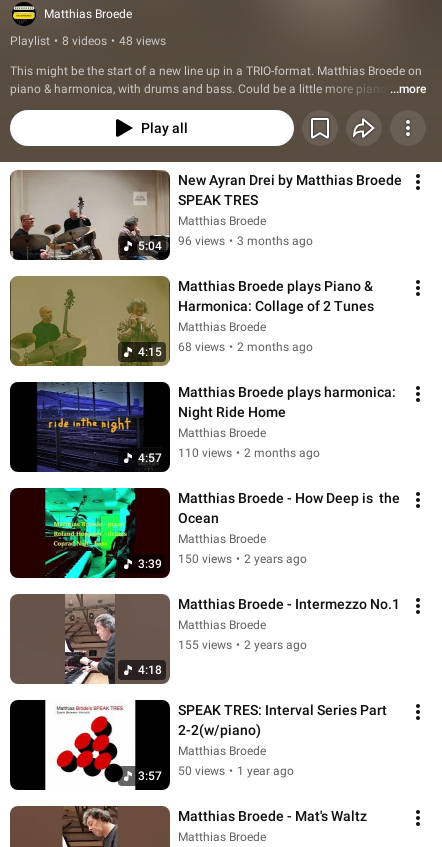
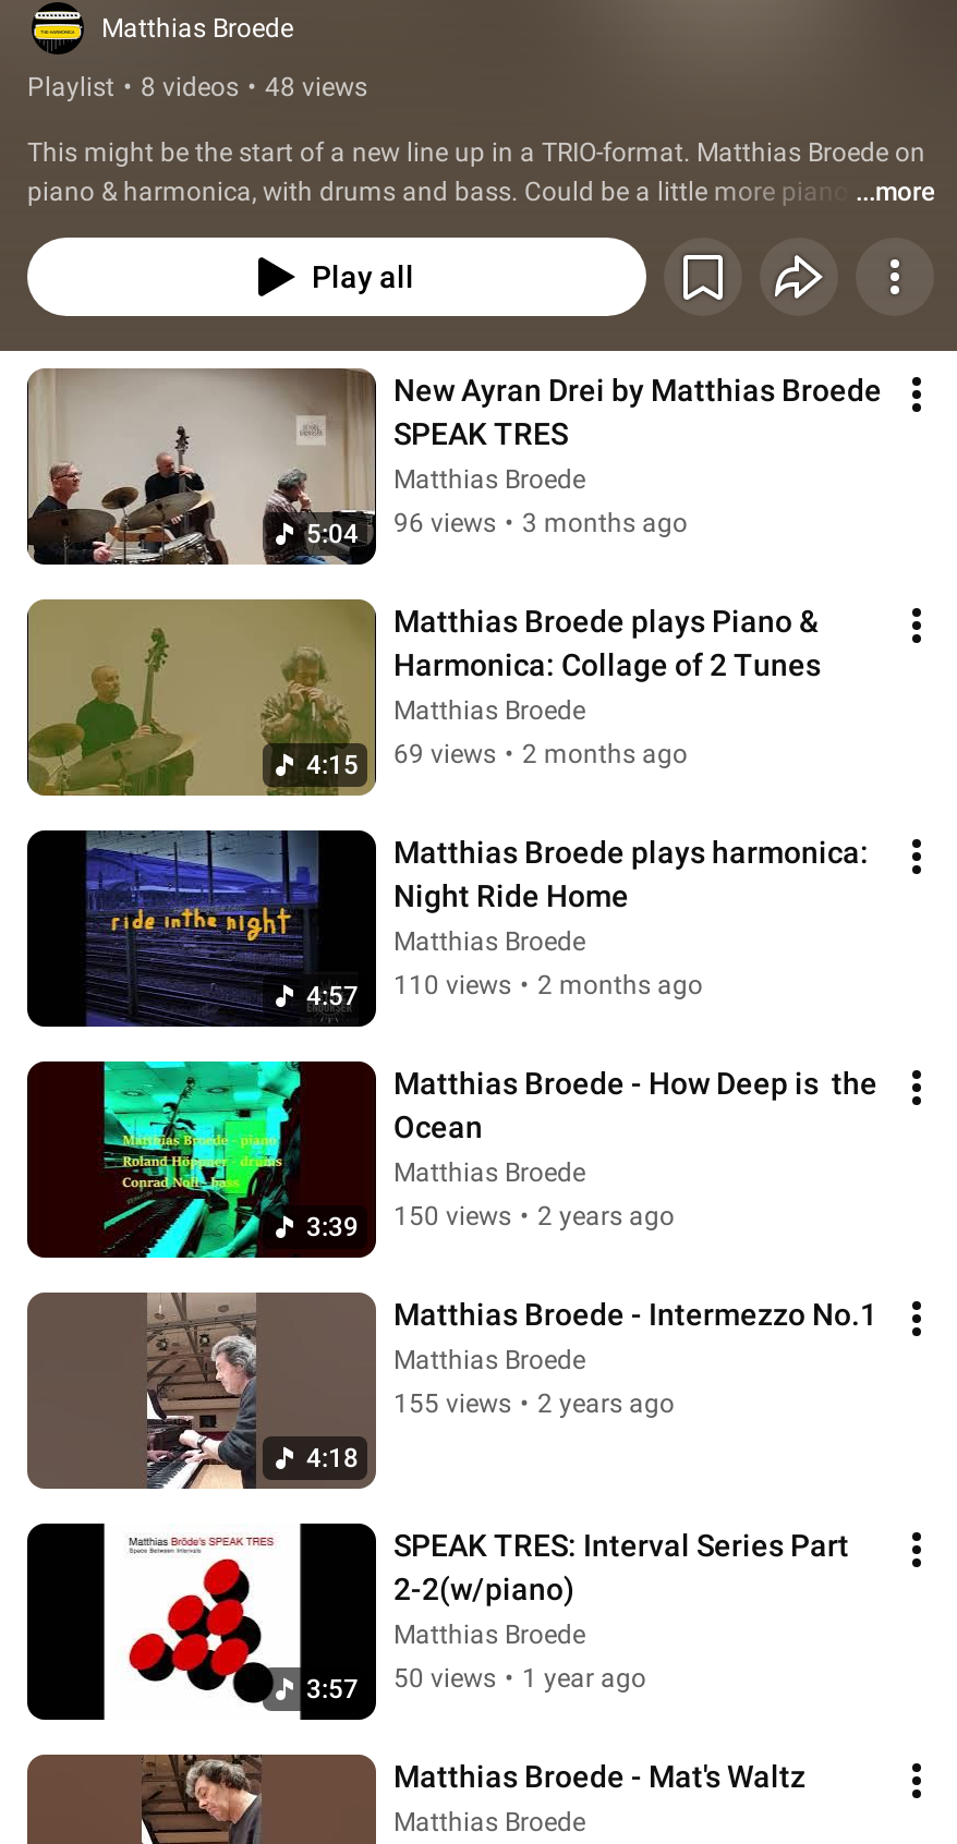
- 68 views • 2 months ago
+ 69 views • 2 months ago
